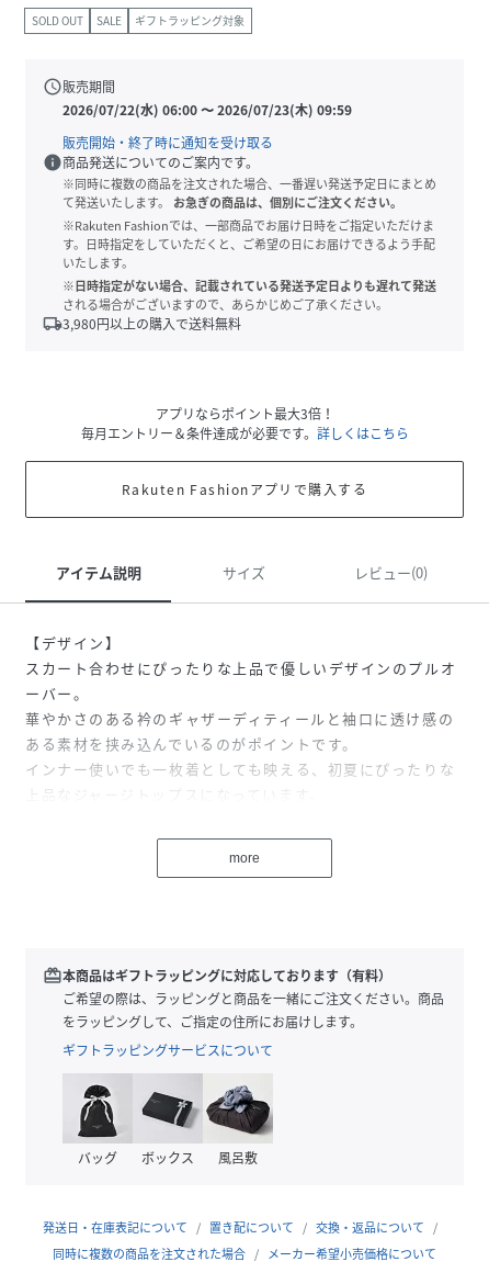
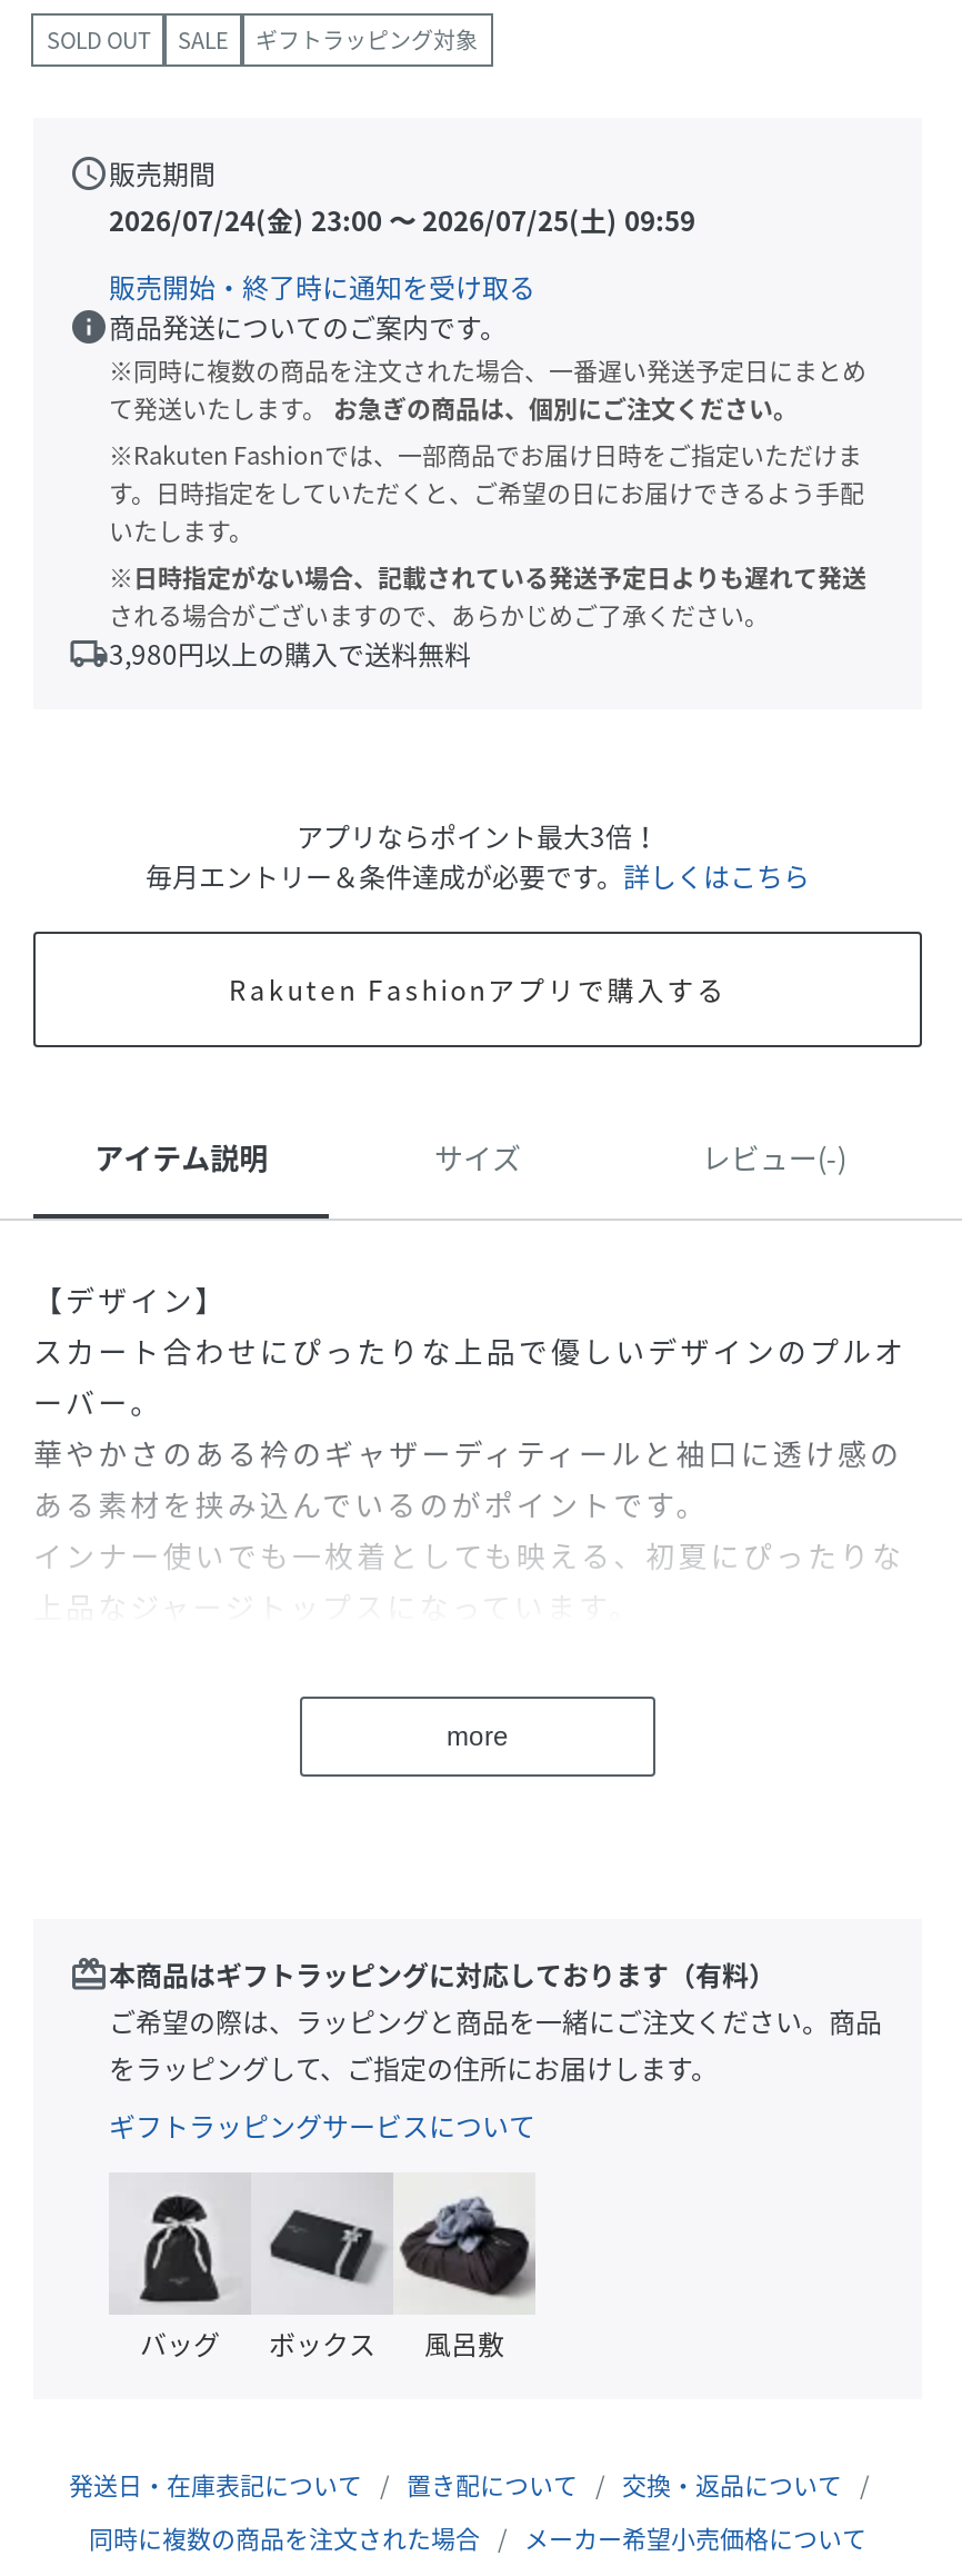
- 2026/07/22(水) 06:00〜2026/07/23(木) 09:59
+ 2026/07/24(金) 23:00〜2026/07/25(土) 09:59

- レビュー(0)
+ レビュー(-)
